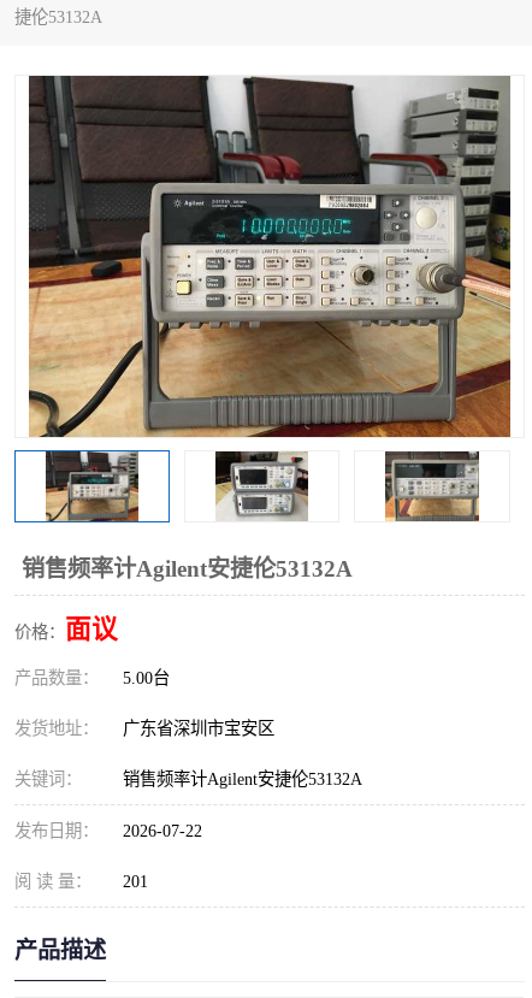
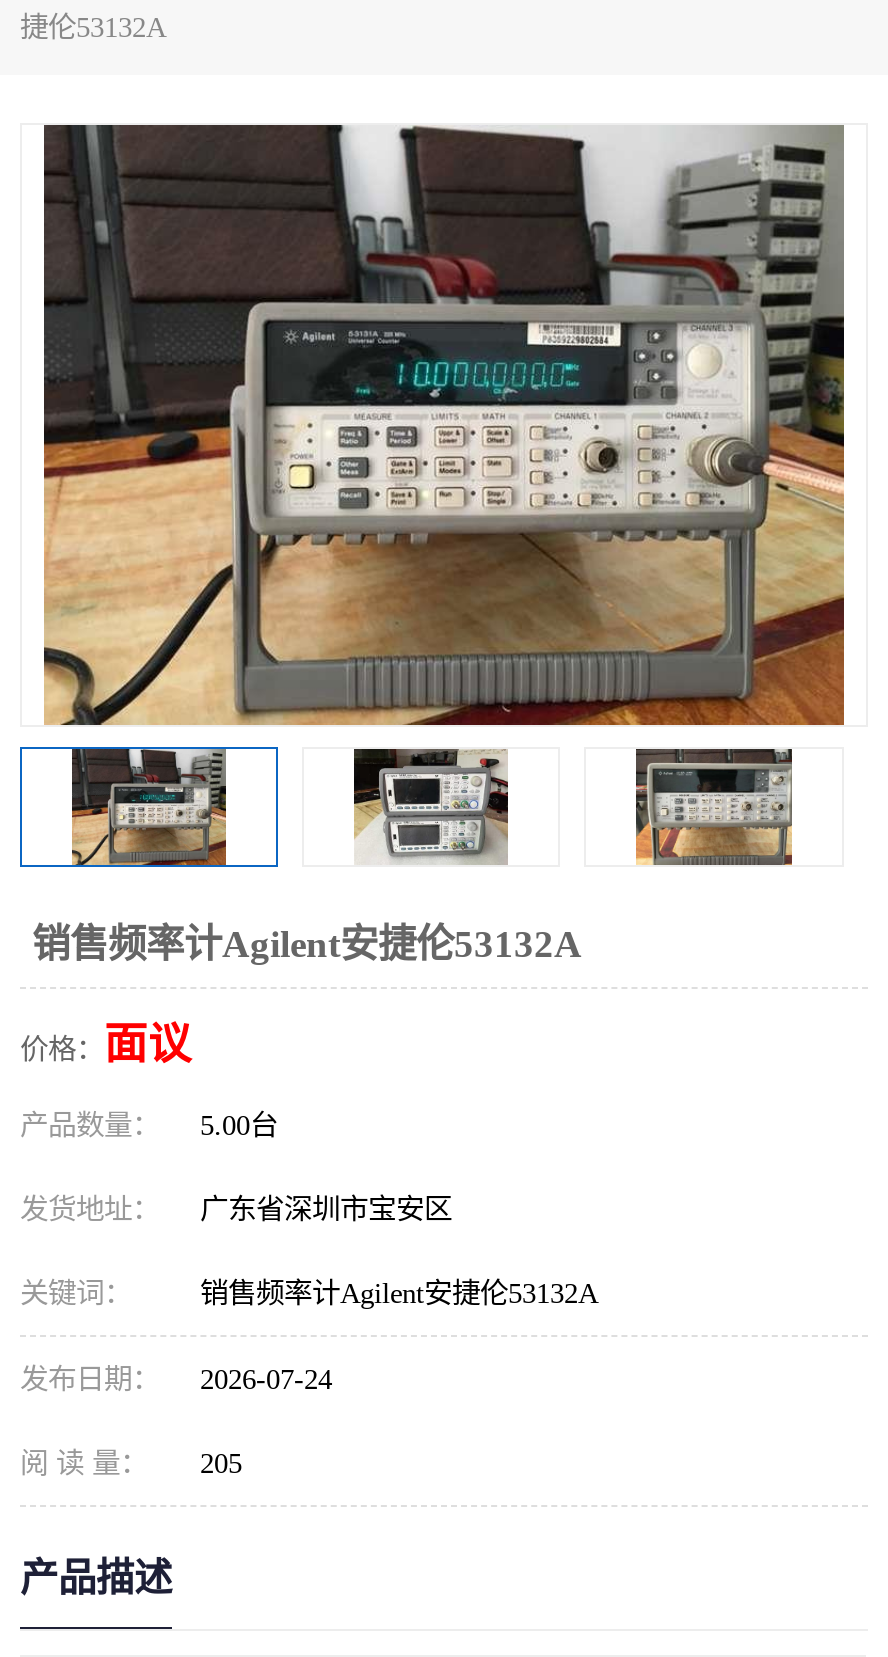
- 发布日期： 2026-07-22
+ 发布日期： 2026-07-24

- 阅 读 量： 201
+ 阅 读 量： 205
